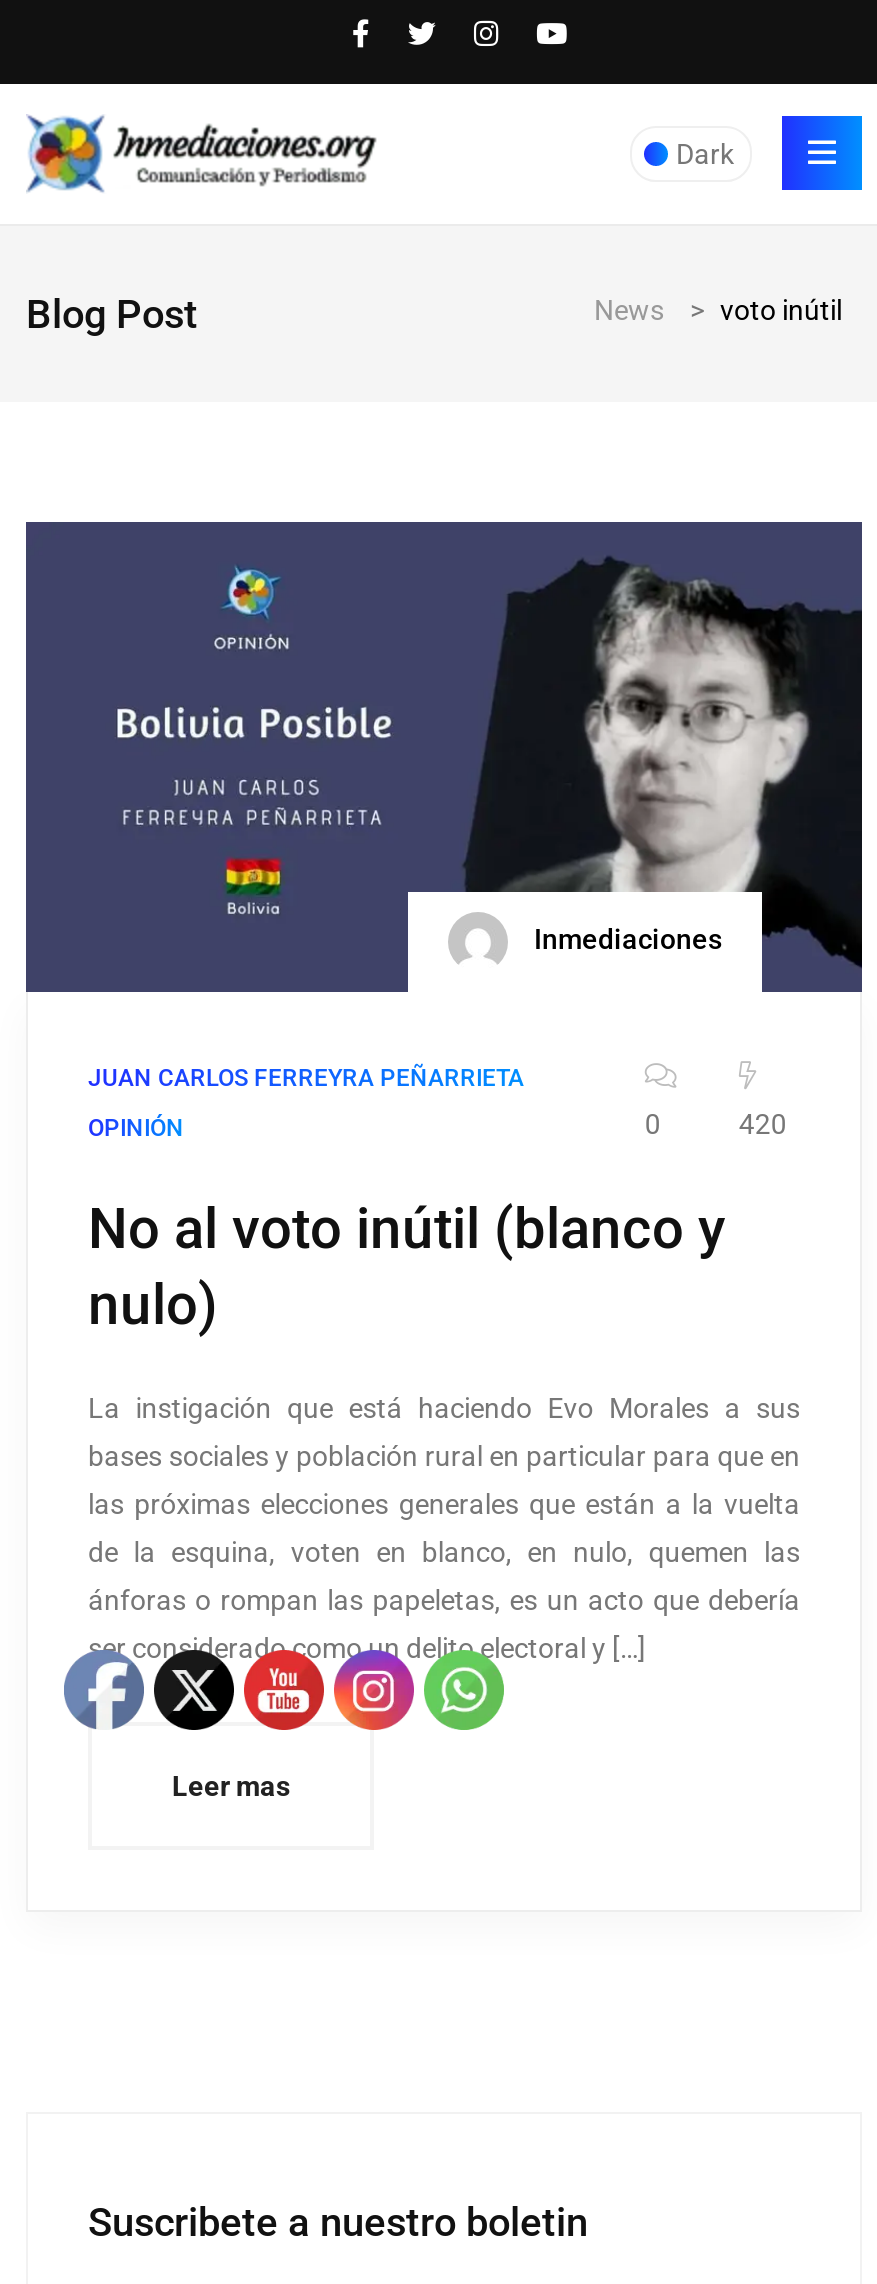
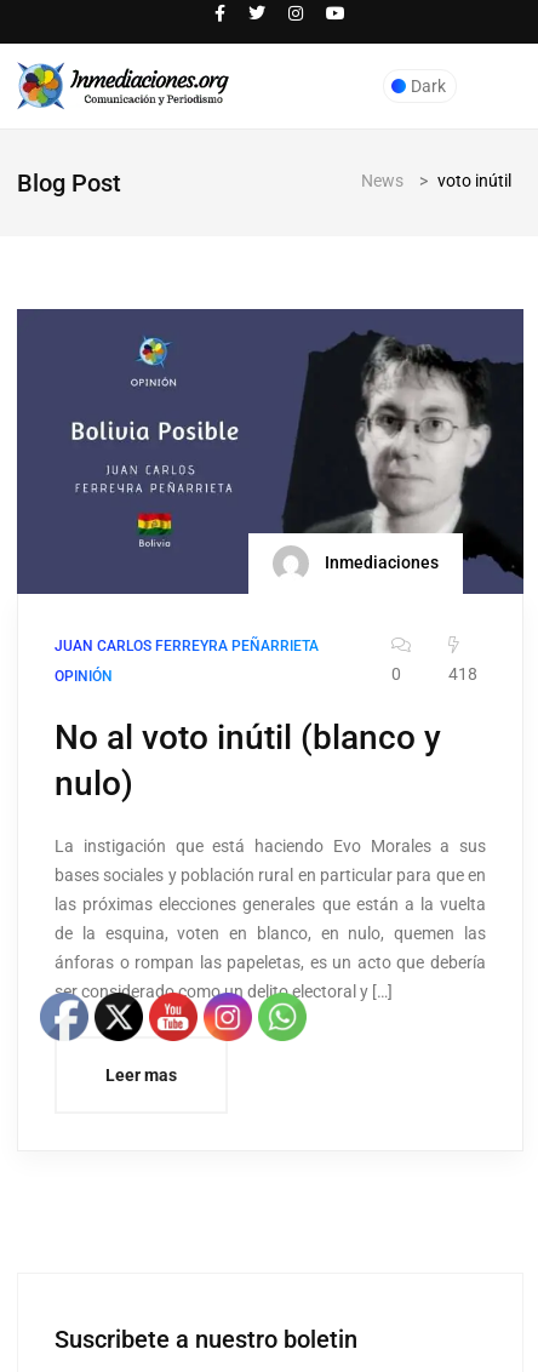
- [image]

- 420
+ 418
